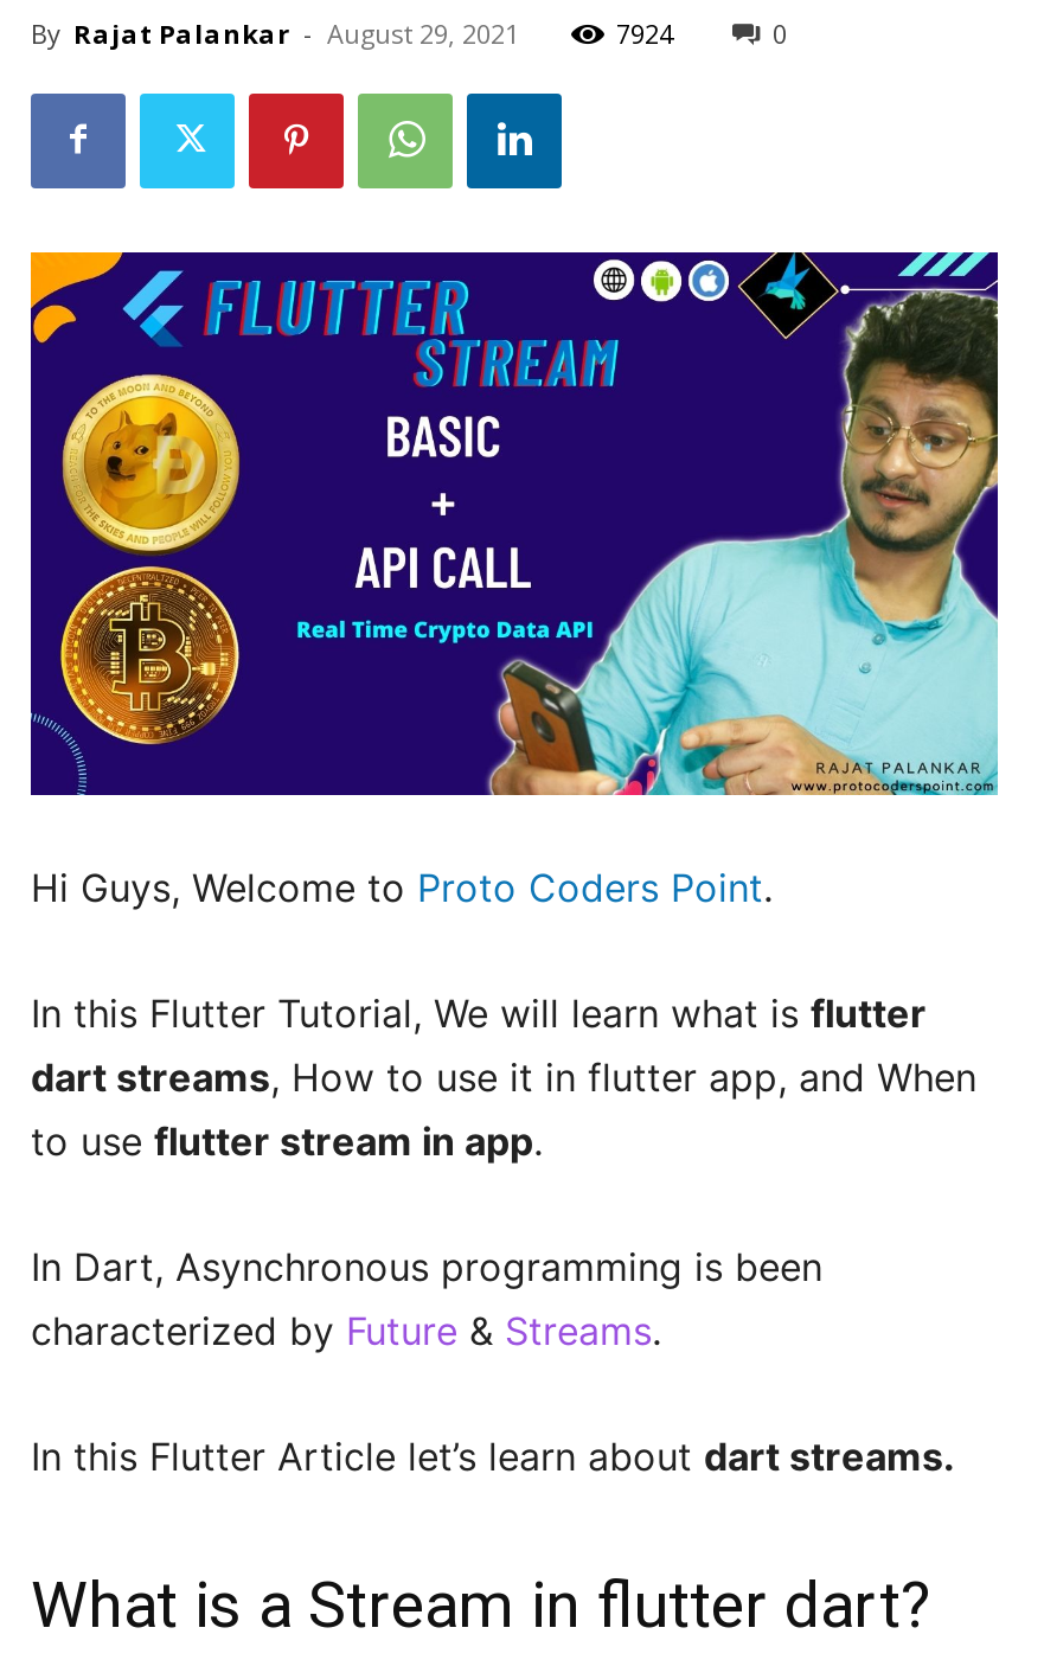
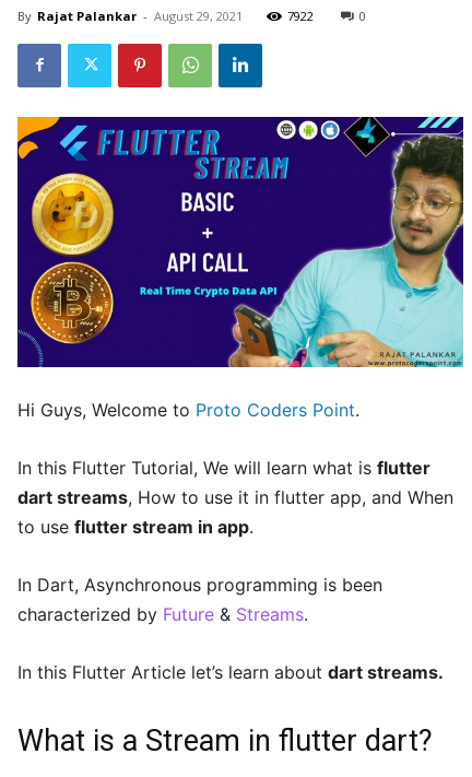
- 7924
+ 7922
